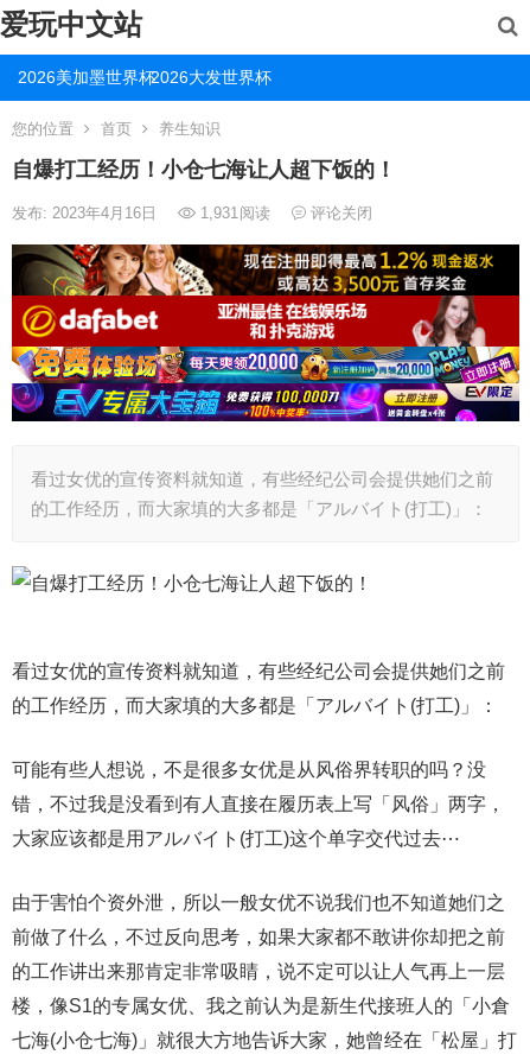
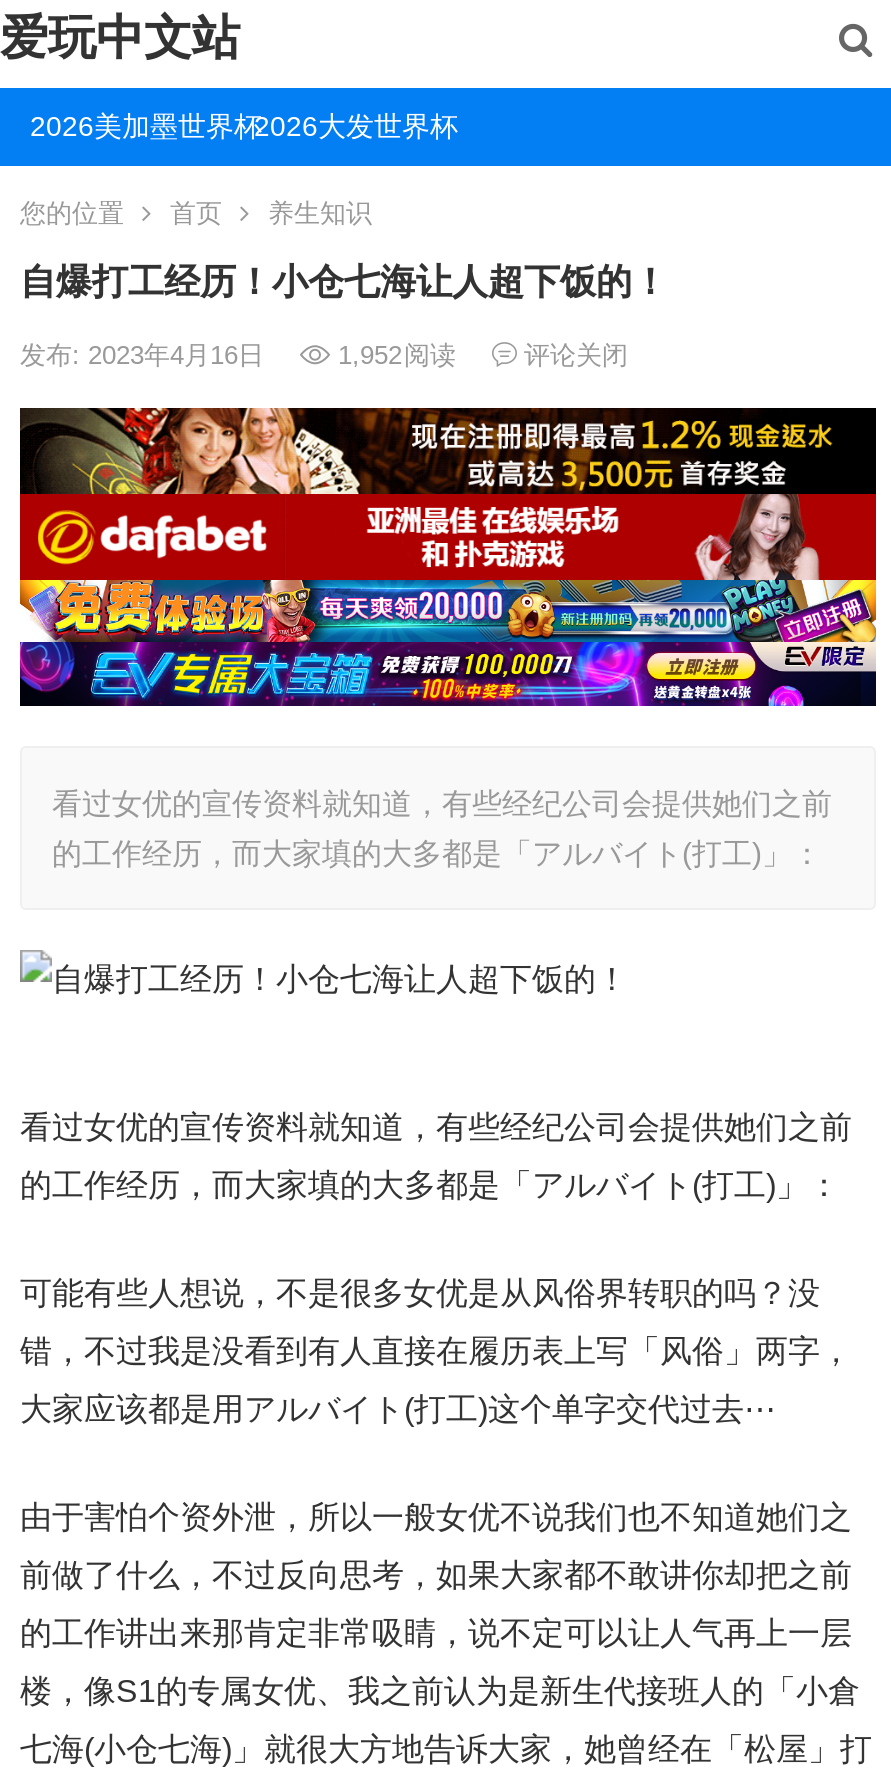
- 发布: 2023年4月16日 1,931阅读 评论关闭
+ 发布: 2023年4月16日 1,952阅读 评论关闭
